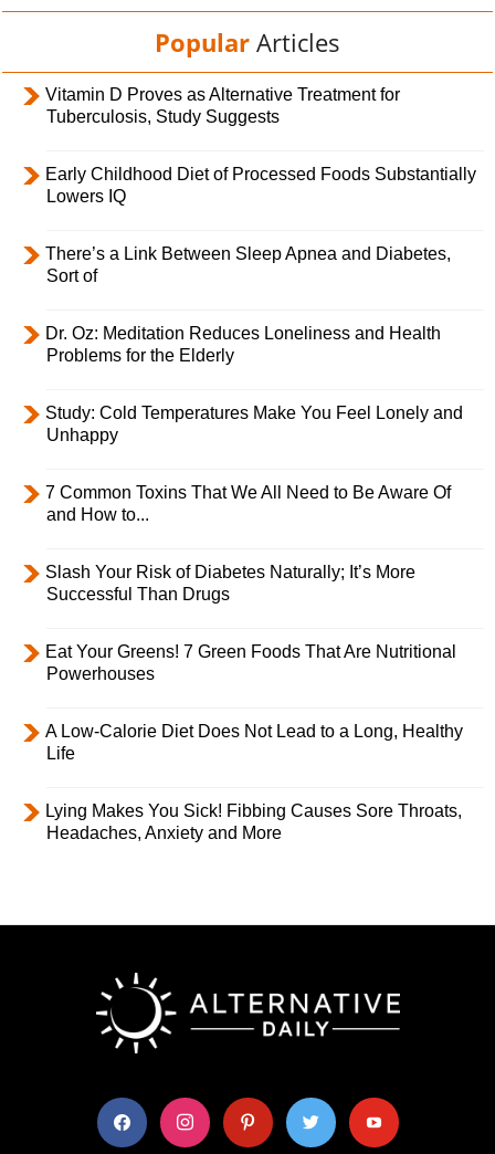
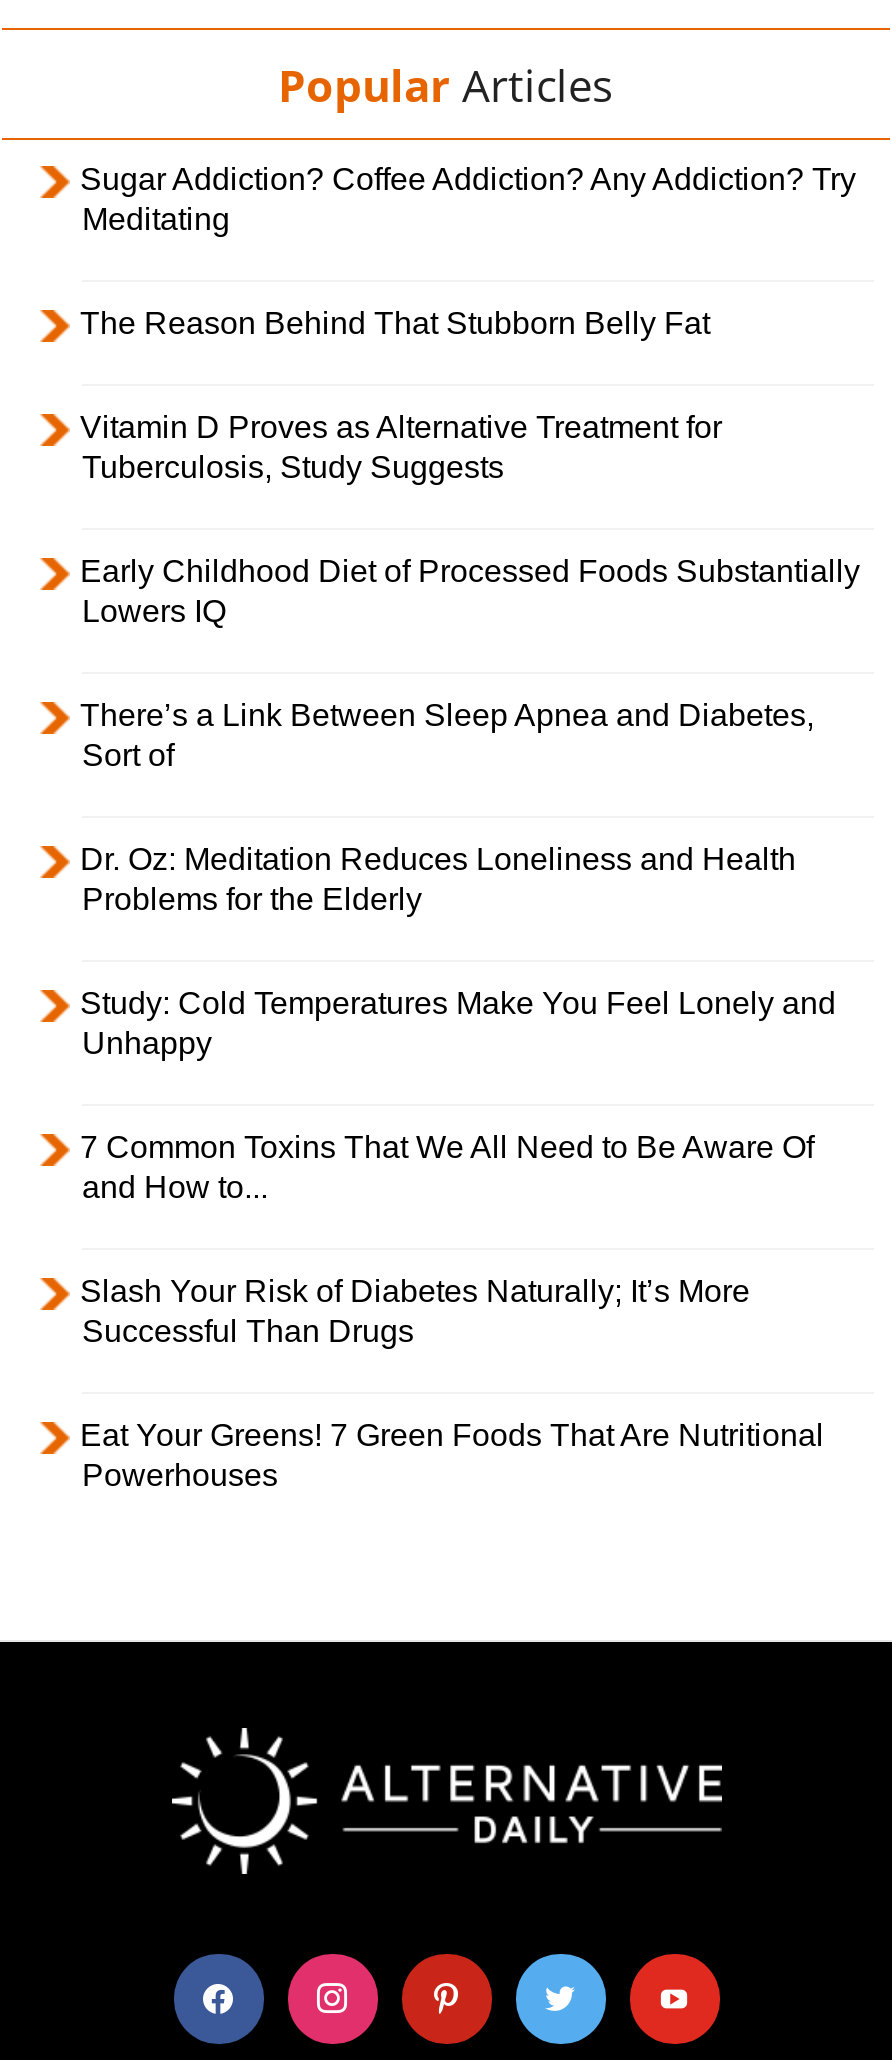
+ Sugar Addiction? Coffee Addiction? Any Addiction? Try
+ Meditating
+ The Reason Behind That Stubborn Belly Fat

moved down: Vitamin D Proves as Alternative Treatment for | Tuberculosis, Study Suggests | Early Childhood Diet of Processed Foods Substantially | ... | Eat Your Greens! 7 Green Foods That Are Nutritional | Powerhouses

- A Low-Calorie Diet Does Not Lead to a Long, Healthy
- Life
- Lying Makes You Sick! Fibbing Causes Sore Throats,
- Headaches, Anxiety and More
